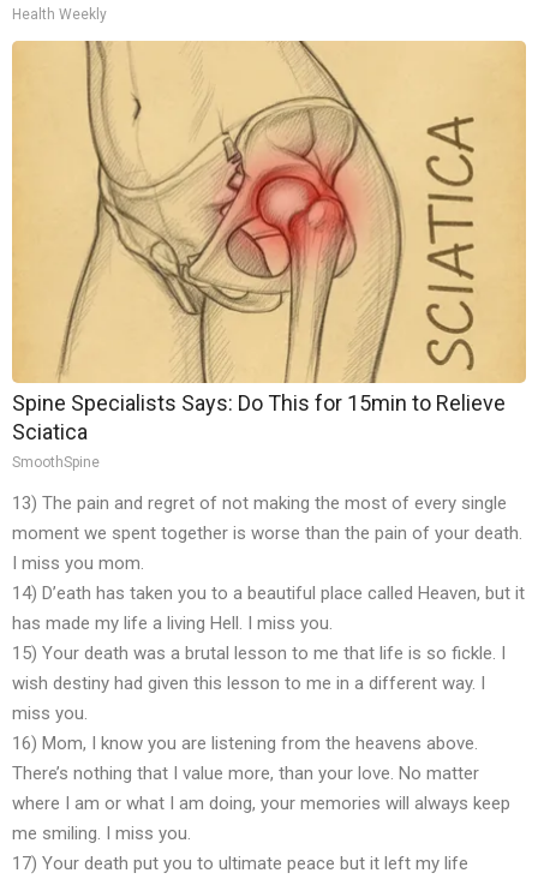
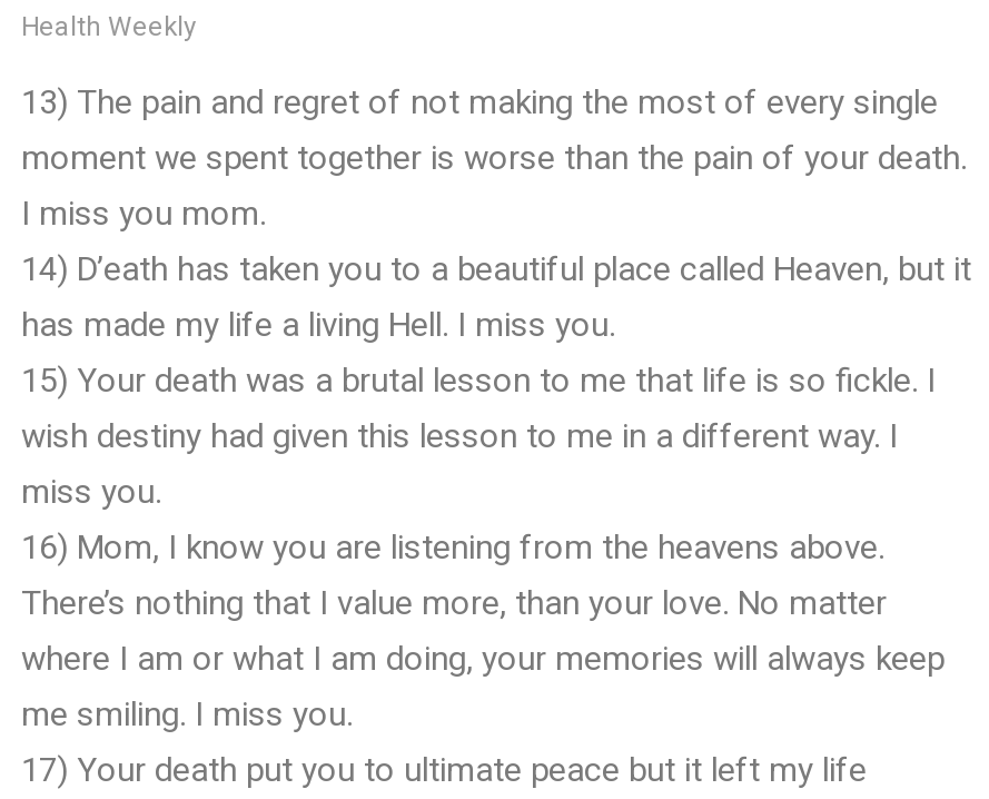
- [image]
- Spine Specialists Says: Do This for 15min to Relieve
- Sciatica
- SmoothSpine
